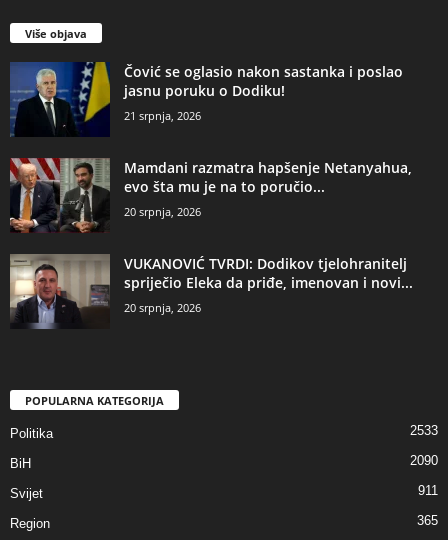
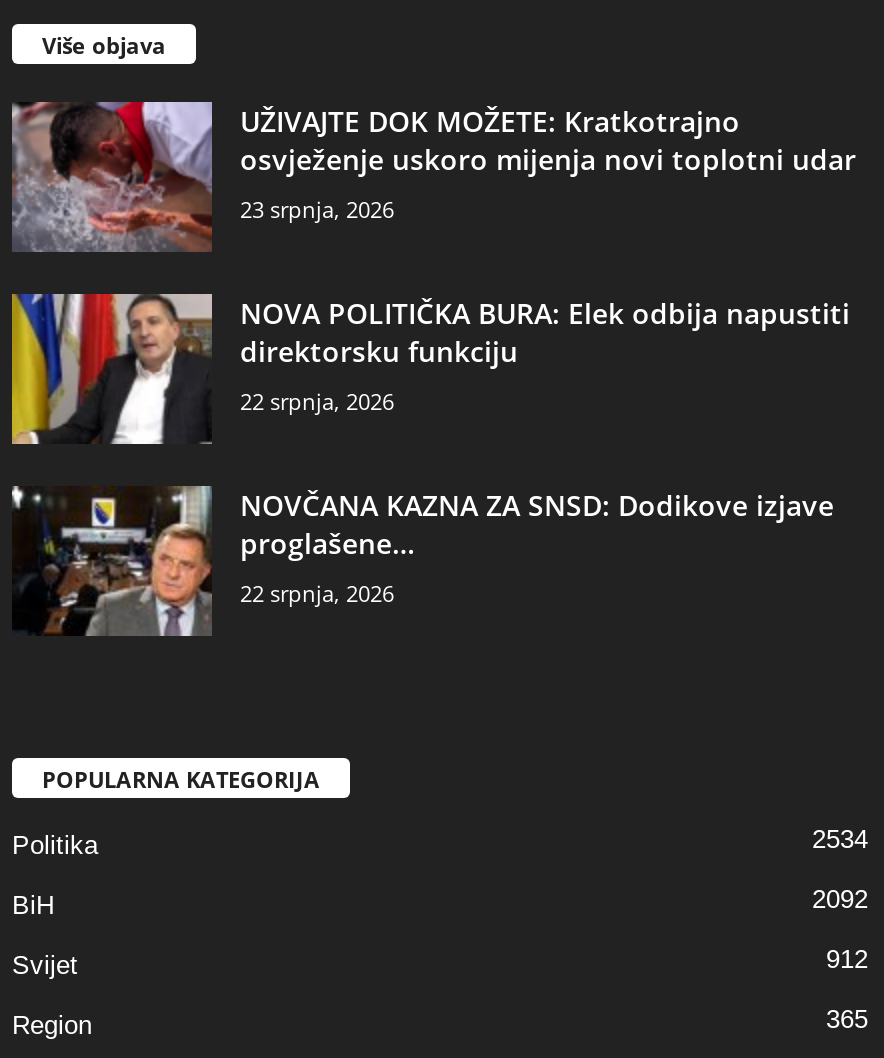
- [image]
- Čović se oglasio nakon sastanka i poslao
- jasnu poruku o Dodiku!
- 21 srpnja, 2026
+ [image]
+ UŽIVAJTE DOK MOŽETE: Kratkotrajno
+ osvježenje uskoro mijenja novi toplotni udar
+ 23 srpnja, 2026

- [image]
- Mamdani razmatra hapšenje Netanyahua,
- evo šta mu je na to poručio...
- 20 srpnja, 2026
+ [image]
+ NOVA POLITIČKA BURA: Elek odbija napustiti
+ direktorsku funkciju
+ 22 srpnja, 2026

- [image]
- VUKANOVIĆ TVRDI: Dodikov tjelohranitelj
- spriječio Eleka da priđe, imenovan i novi...
- 20 srpnja, 2026
+ [image]
+ NOVČANA KAZNA ZA SNSD: Dodikove izjave
+ proglašene…
+ 22 srpnja, 2026

- 2533
+ 2534

- 2090
+ 2092

- 911
+ 912
